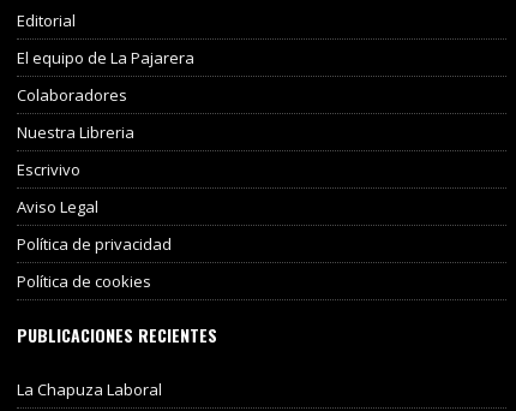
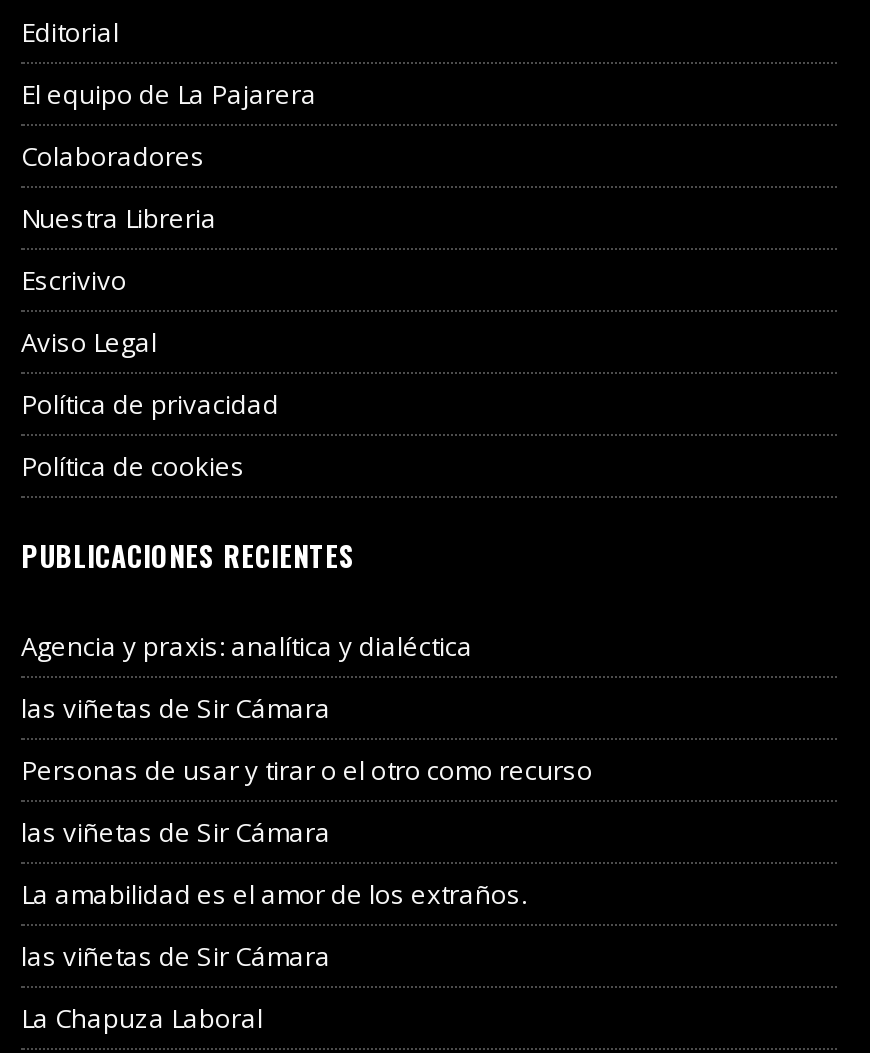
+ Agencia y praxis: analítica y dialéctica
+ las viñetas de Sir Cámara
+ Personas de usar y tirar o el otro como recurso
+ las viñetas de Sir Cámara
+ La amabilidad es el amor de los extraños.
+ las viñetas de Sir Cámara
